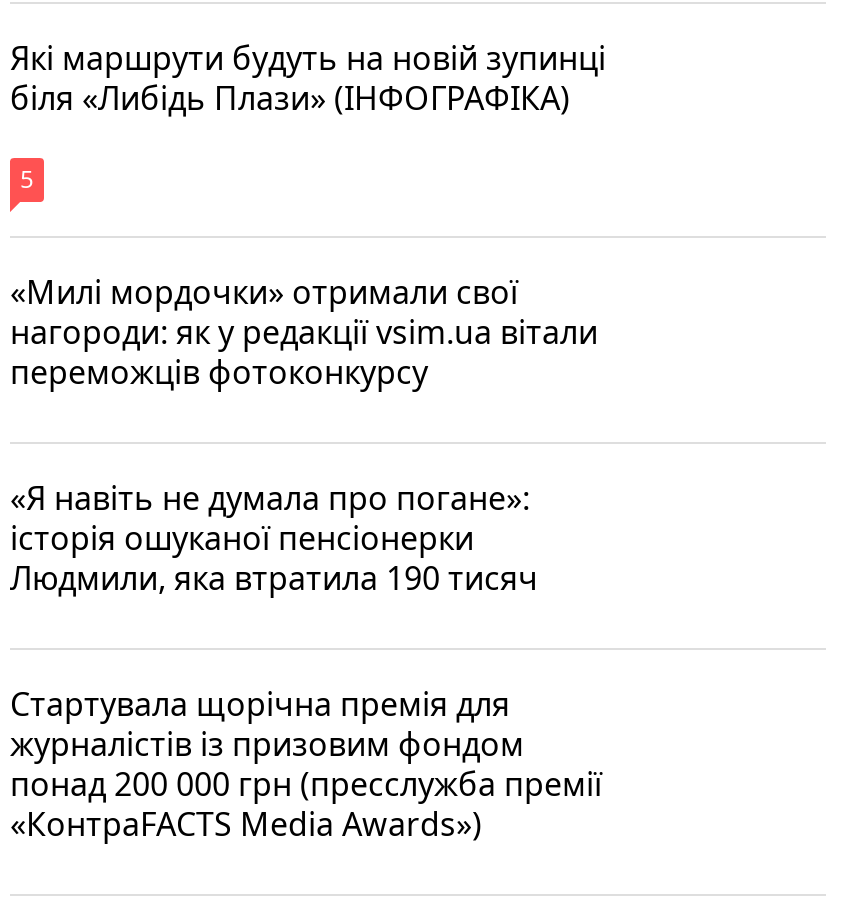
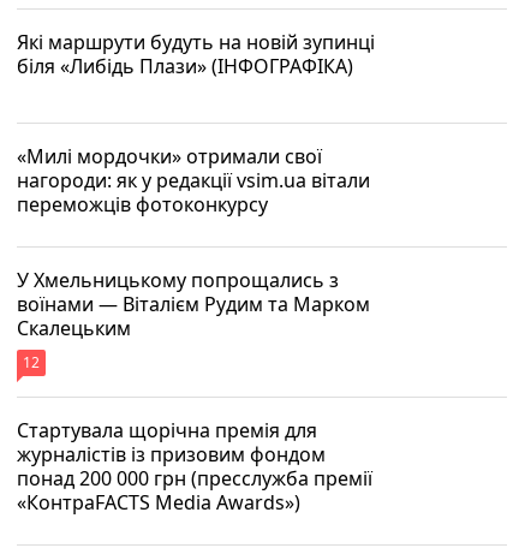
- 5

moved up: «Милі мордочки» отримали свої | нагороди: як у редакції vsim.ua вітали | переможців фотоконкурсу

- «Я навіть не думала про погане»:
- історія ошуканої пенсіонерки
- Людмили, яка втратила 190 тисяч
+ У Хмельницькому попрощались з
+ воїнами — Віталієм Рудим та Марком
+ Скалецьким
+ 12
